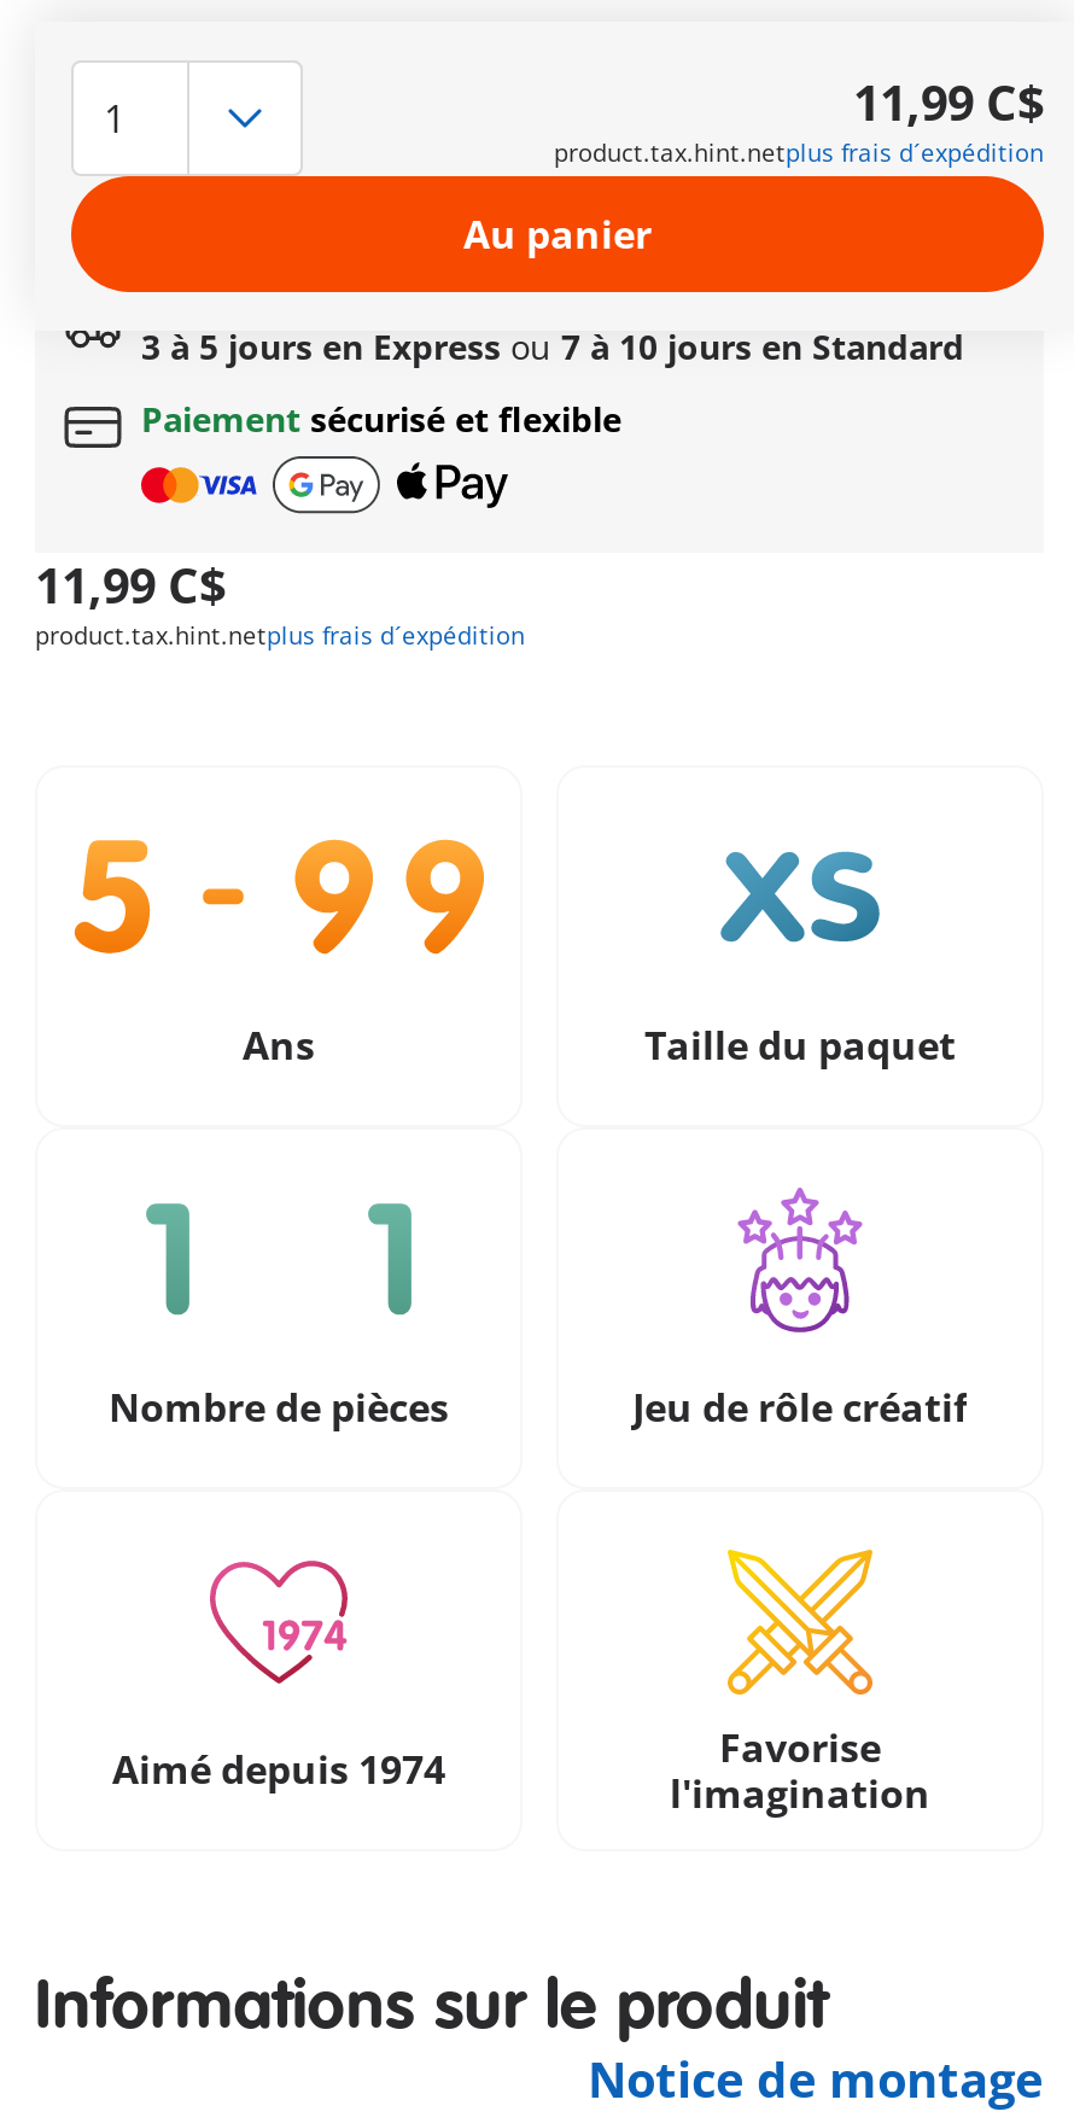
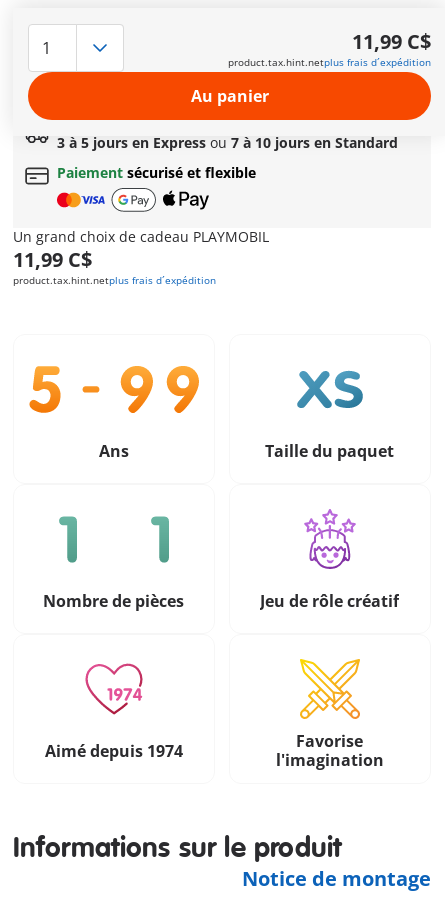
+ Un grand choix de cadeau PLAYMOBIL
